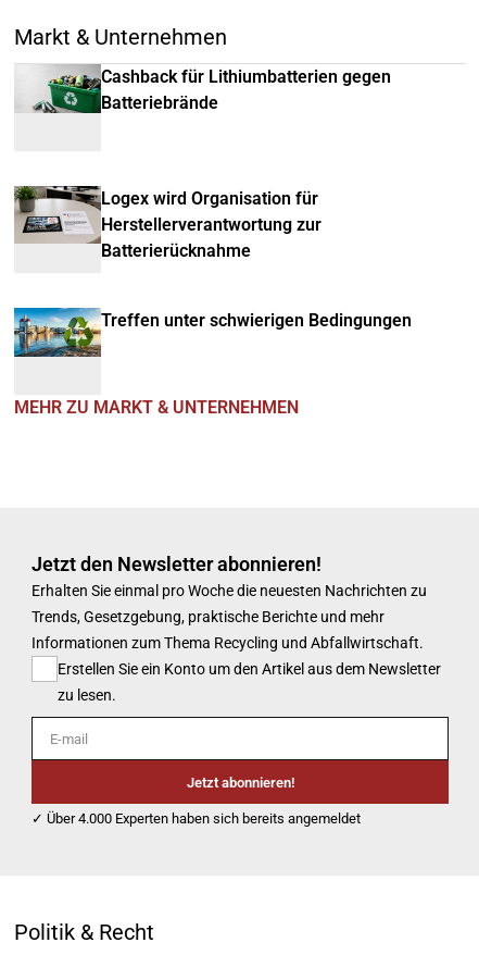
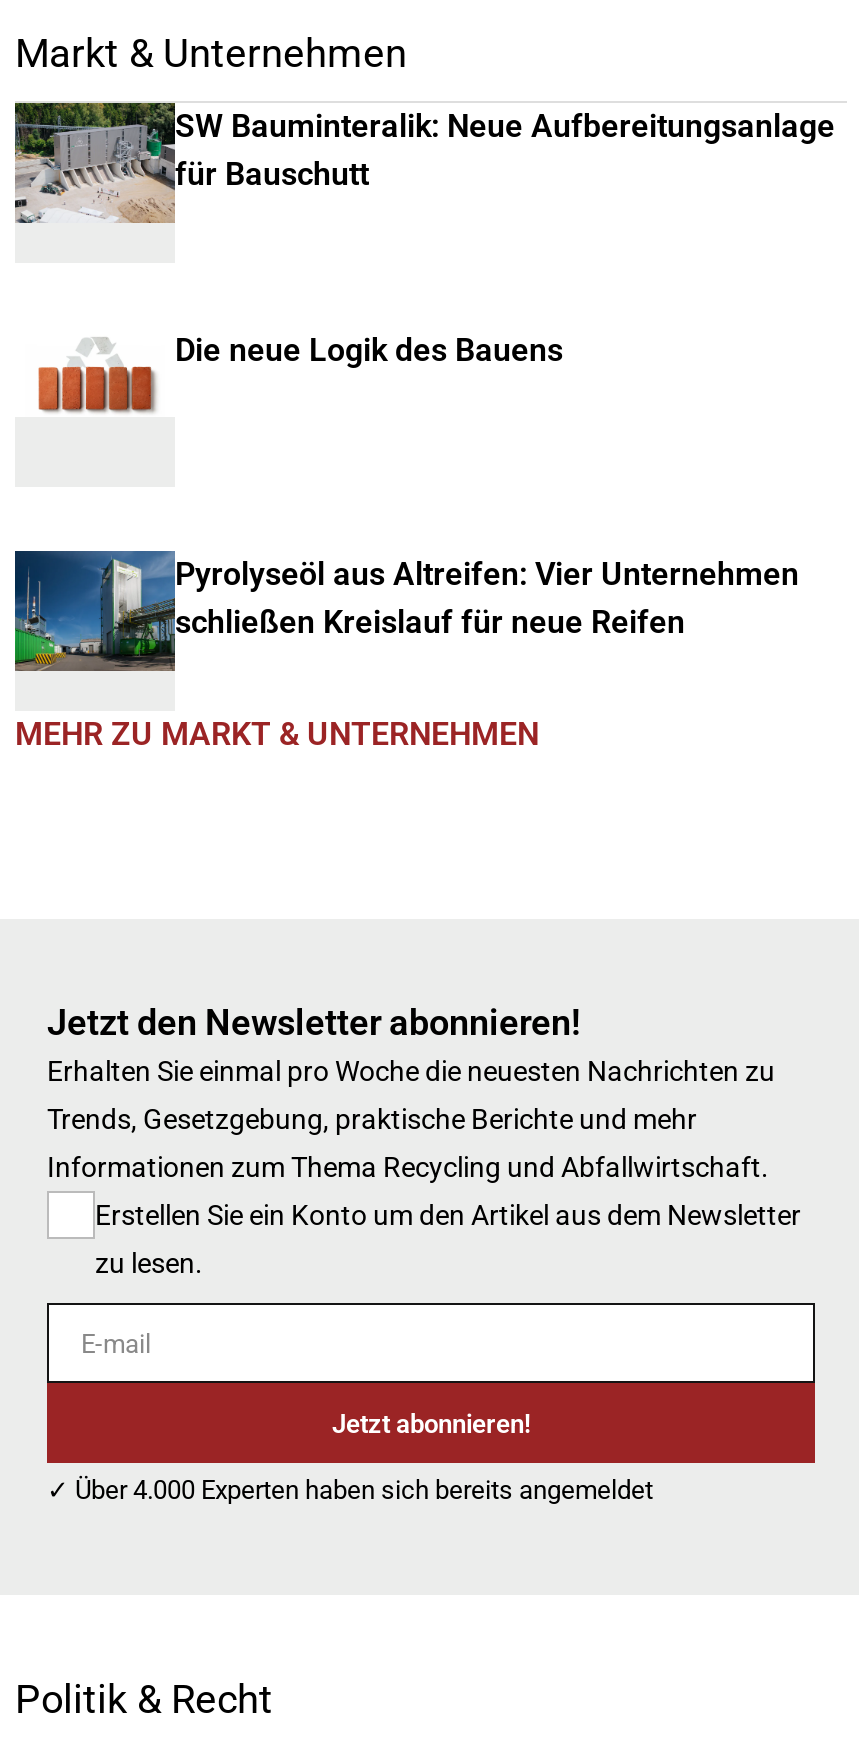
- [image]
- Cashback für Lithiumbatterien gegen
- Batteriebrände
+ [image]
+ SW Bauminteralik: Neue Aufbereitungsanlage
+ für Bauschutt

- [image]
- Logex wird Organisation für
- Herstellerverantwortung zur
- Batterierücknahme
+ [image]
+ Die neue Logik des Bauens

- [image]
- Treffen unter schwierigen Bedingungen
+ [image]
+ Pyrolyseöl aus Altreifen: Vier Unternehmen
+ schließen Kreislauf für neue Reifen
